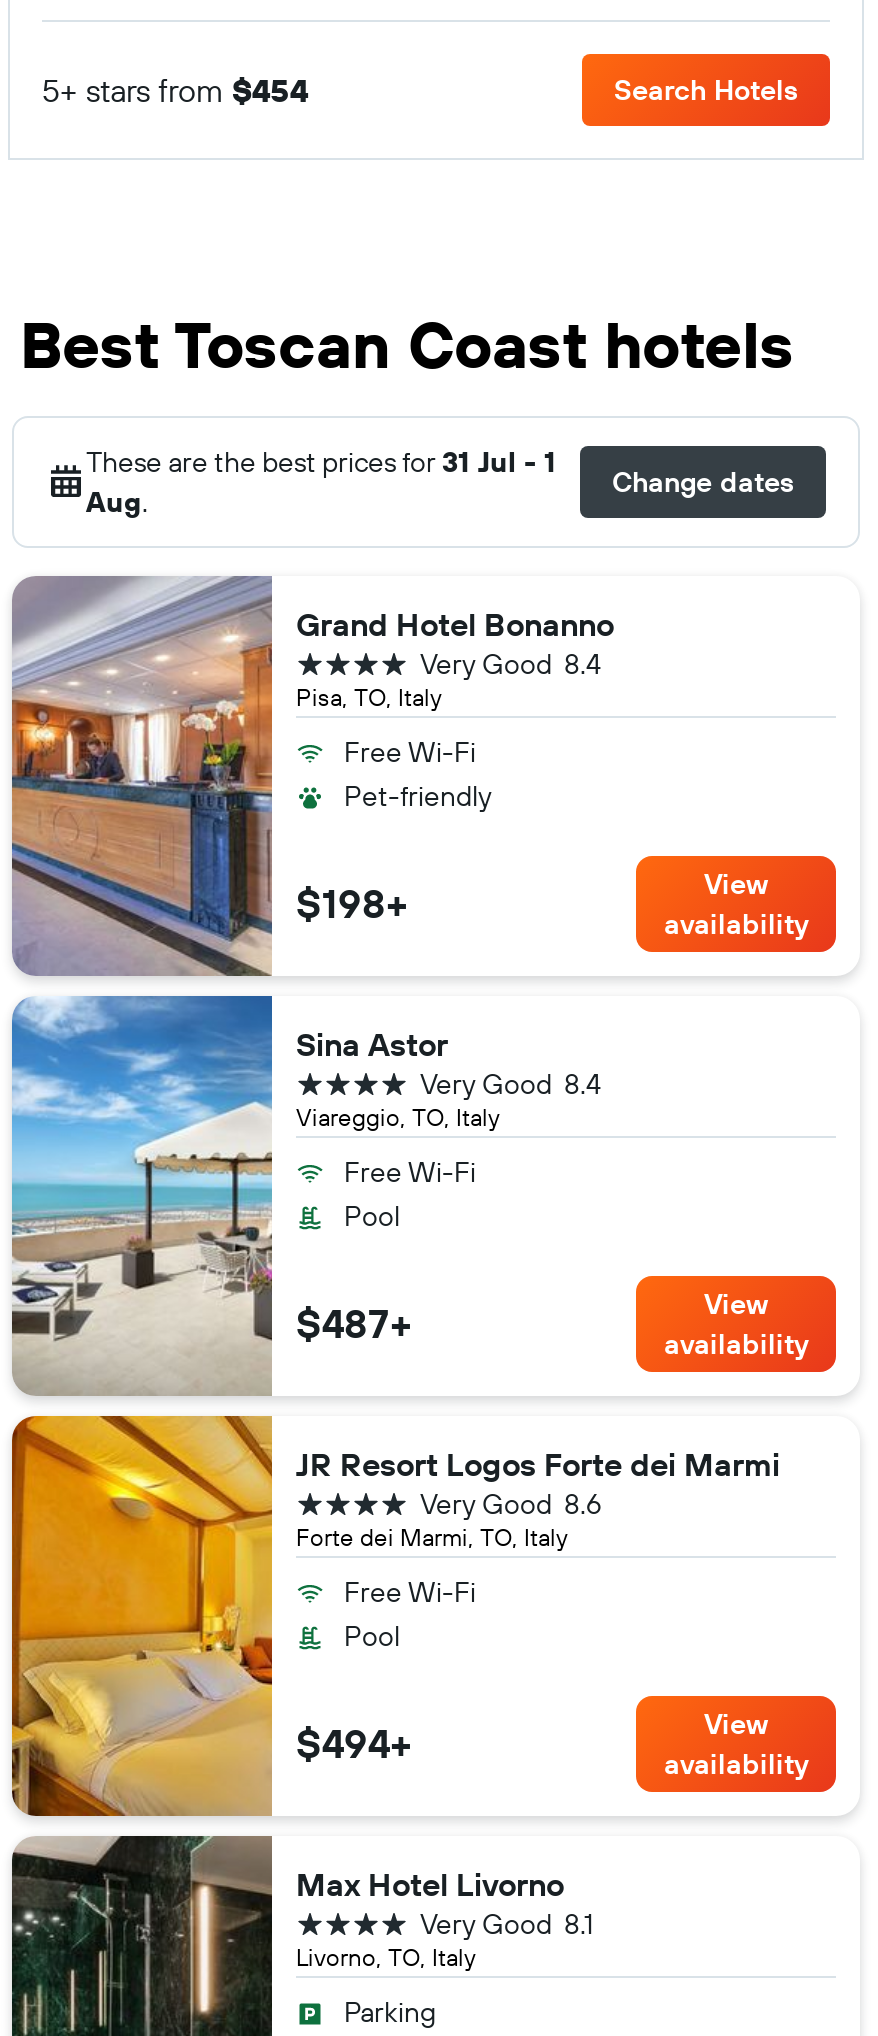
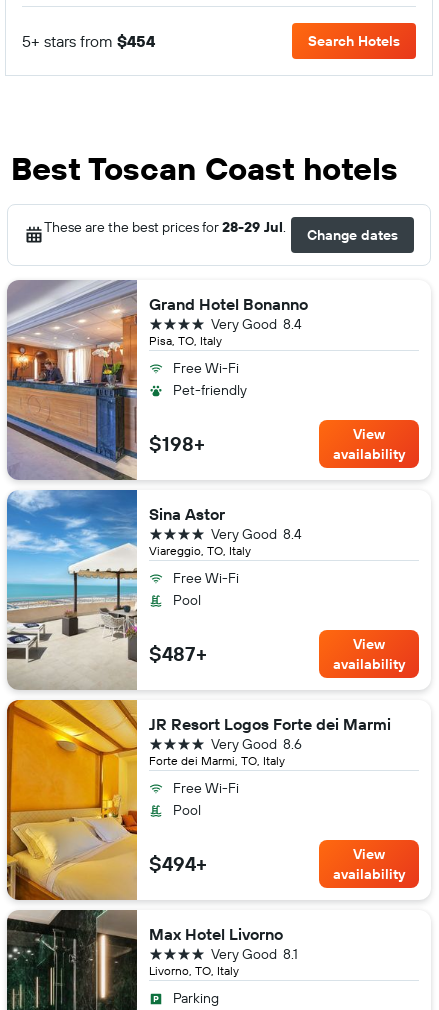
- These are the best prices for 31 Jul - 1
- Aug.
+ These are the best prices for28-29 Jul.
